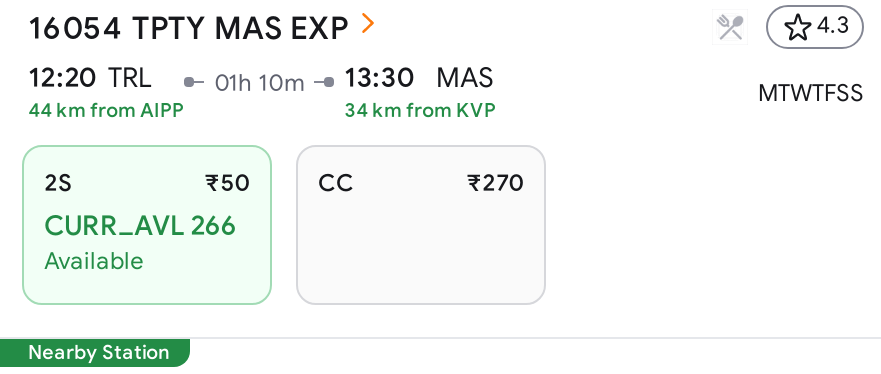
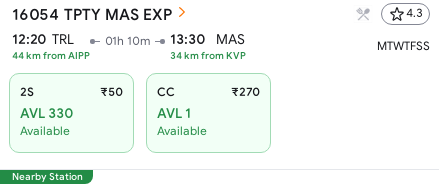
+ AVL 1
+ Available

- CURR_AVL 266
+ AVL 330
